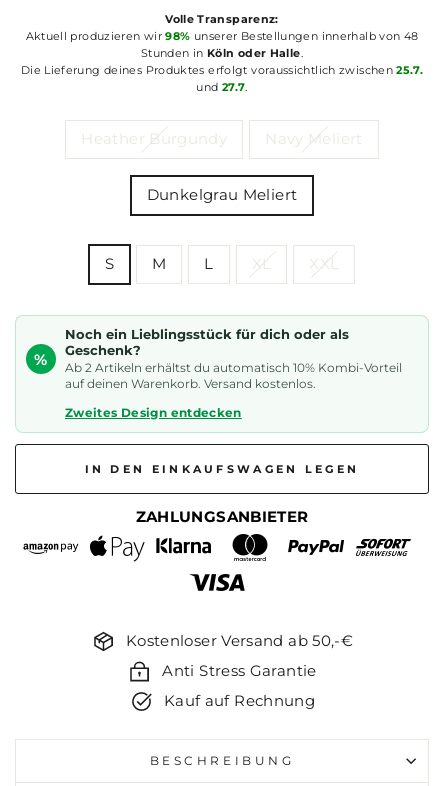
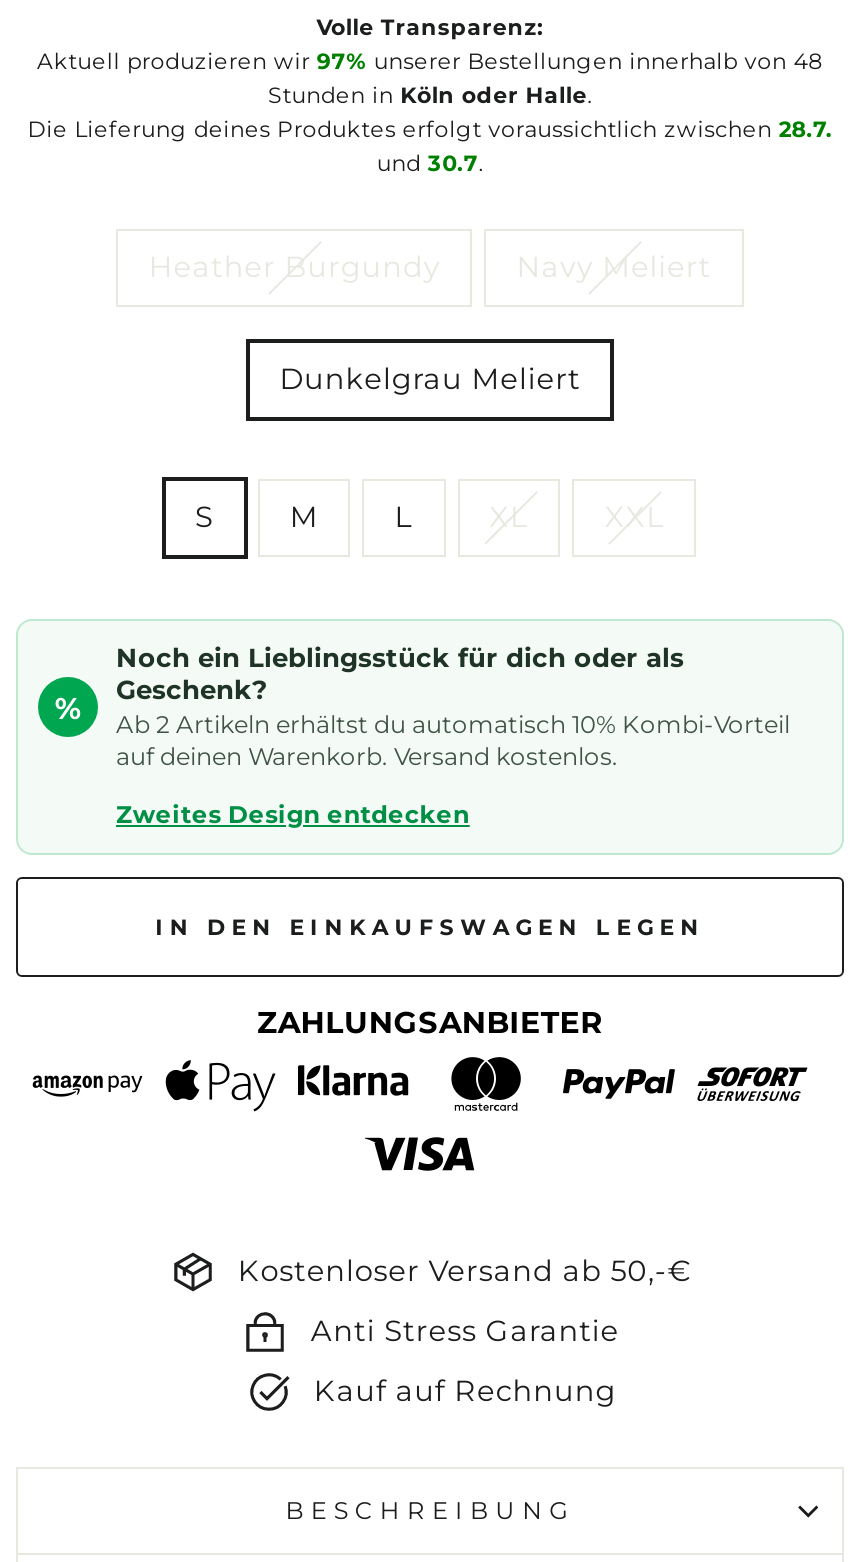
- Aktuell produzieren wir 98% unserer Bestellungen innerhalb von 48
+ Aktuell produzieren wir 97% unserer Bestellungen innerhalb von 48

- Die Lieferung deines Produktes erfolgt voraussichtlich zwischen 25.7.
+ Die Lieferung deines Produktes erfolgt voraussichtlich zwischen 28.7.

- und 27.7.
+ und 30.7.
